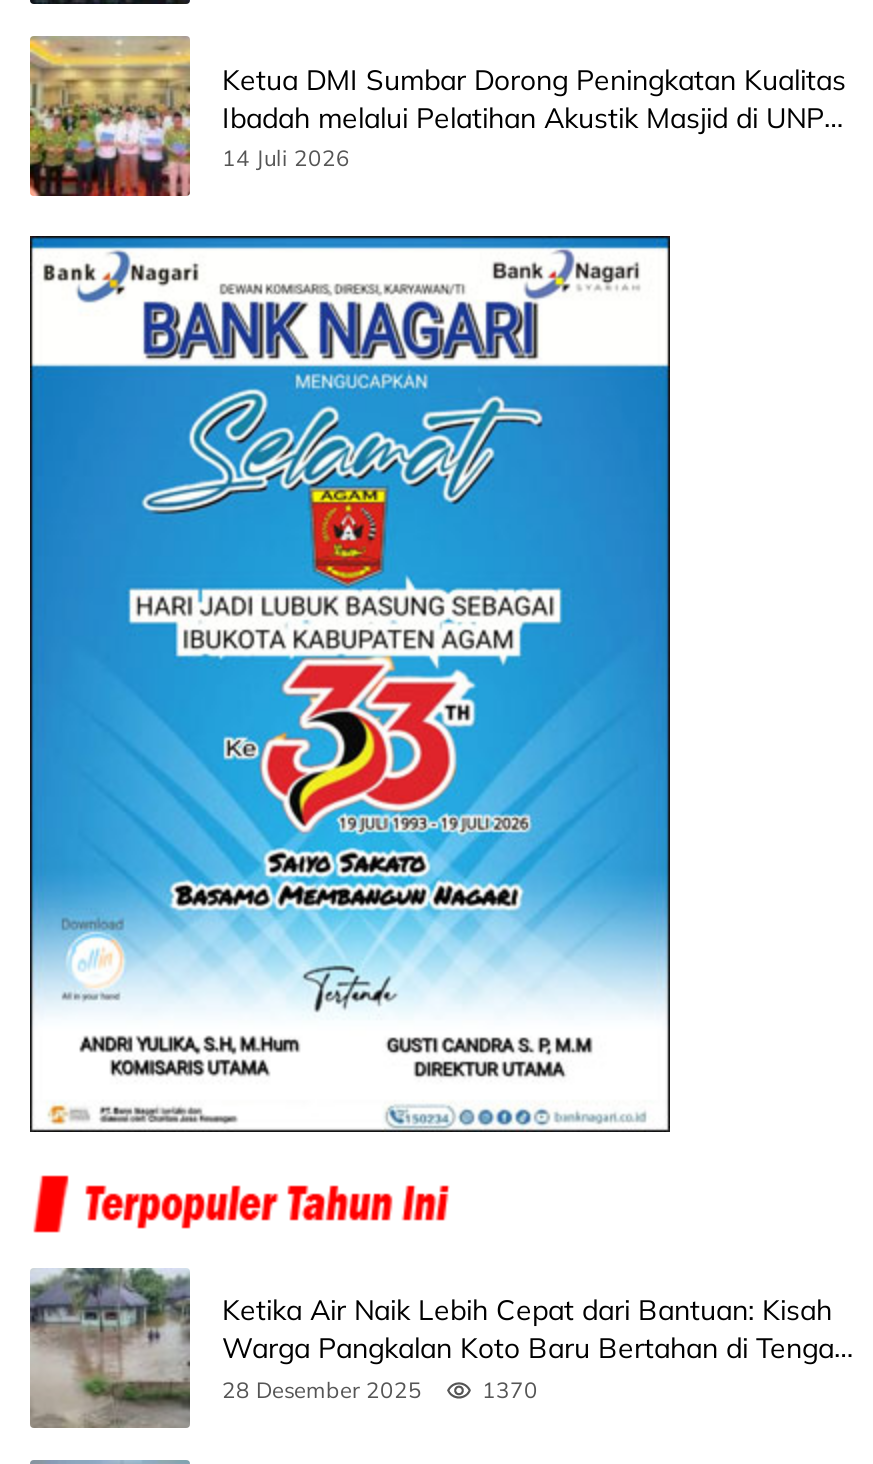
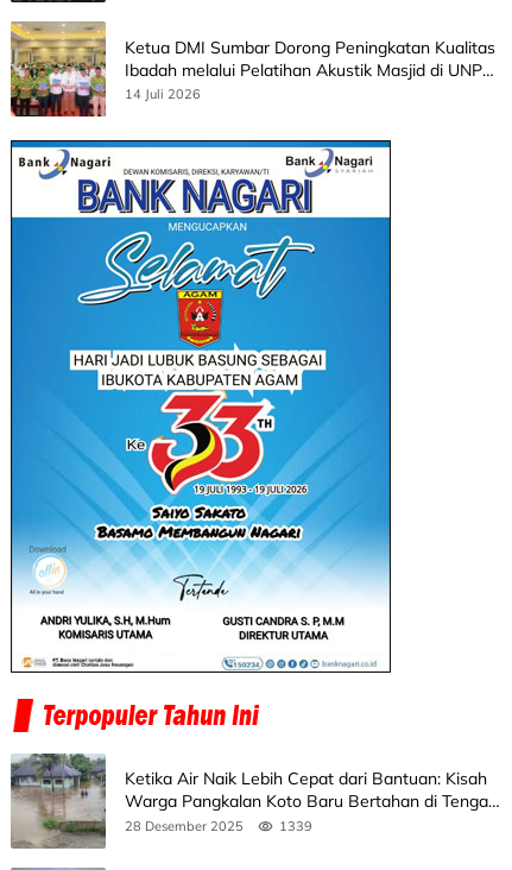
- 1370
+ 1339
